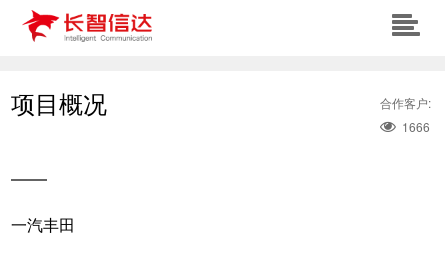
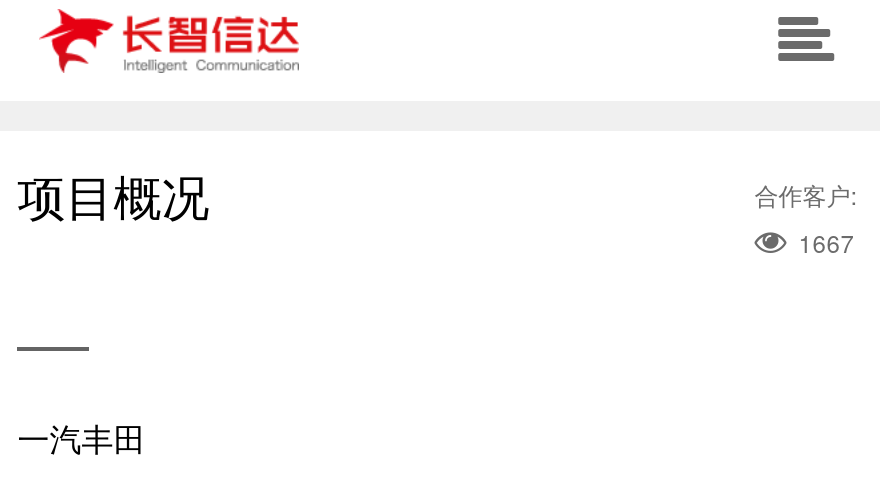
- 1666
+ 1667
